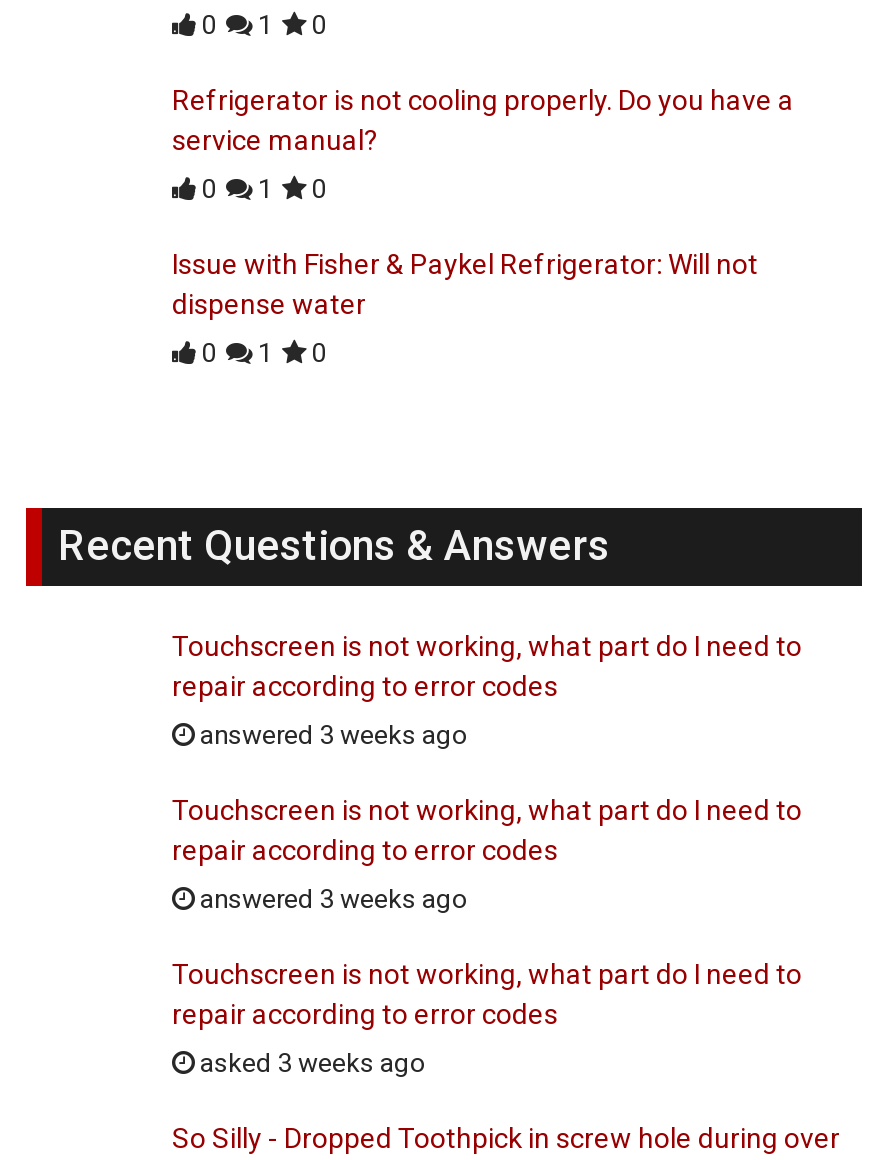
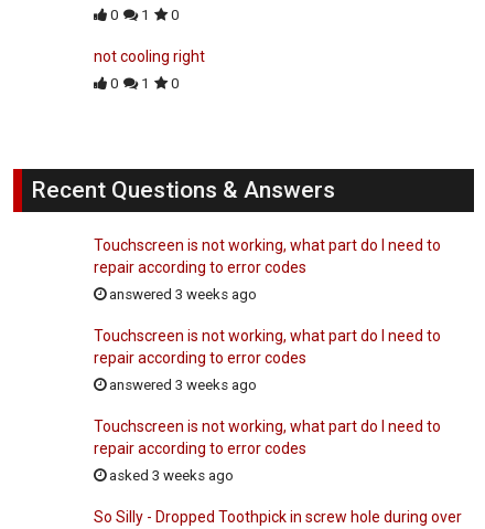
- Refrigerator is not cooling properly. Do you have a
- service manual?
- 0
- 1
- 0
- Issue with Fisher & Paykel Refrigerator: Will not
- dispense water
+ not cooling right
